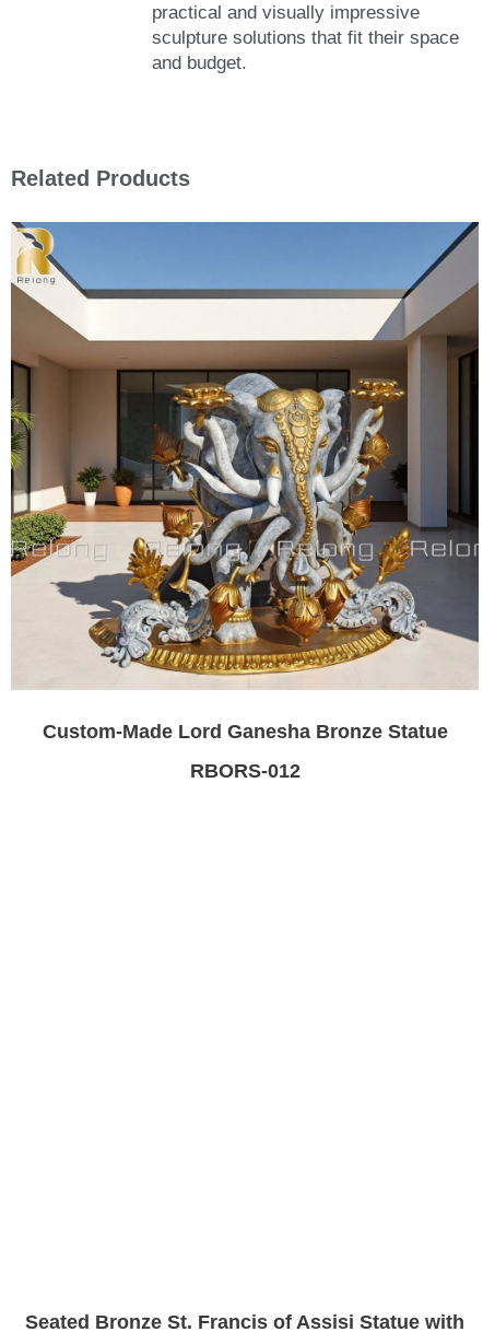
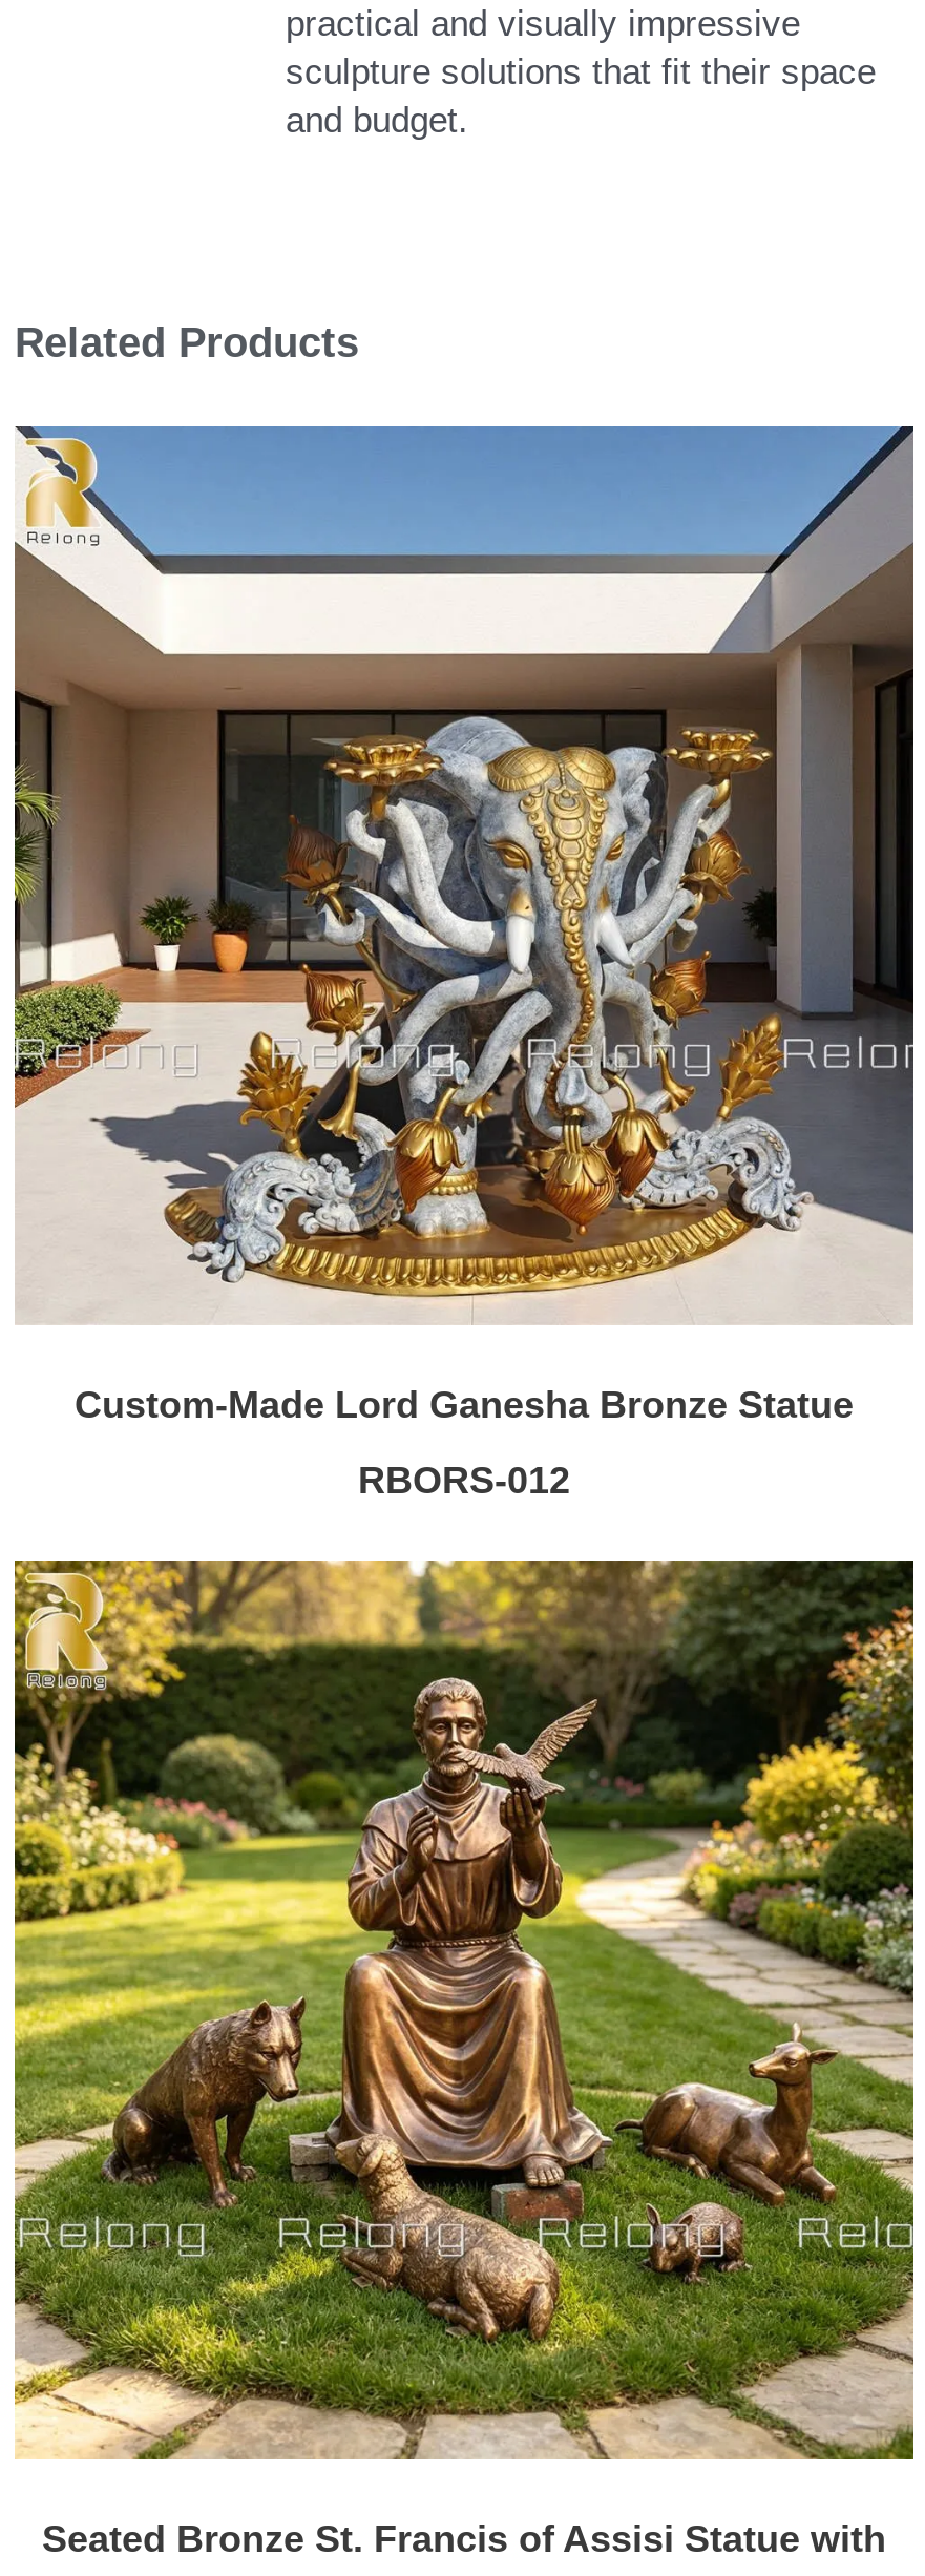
+ [image]
